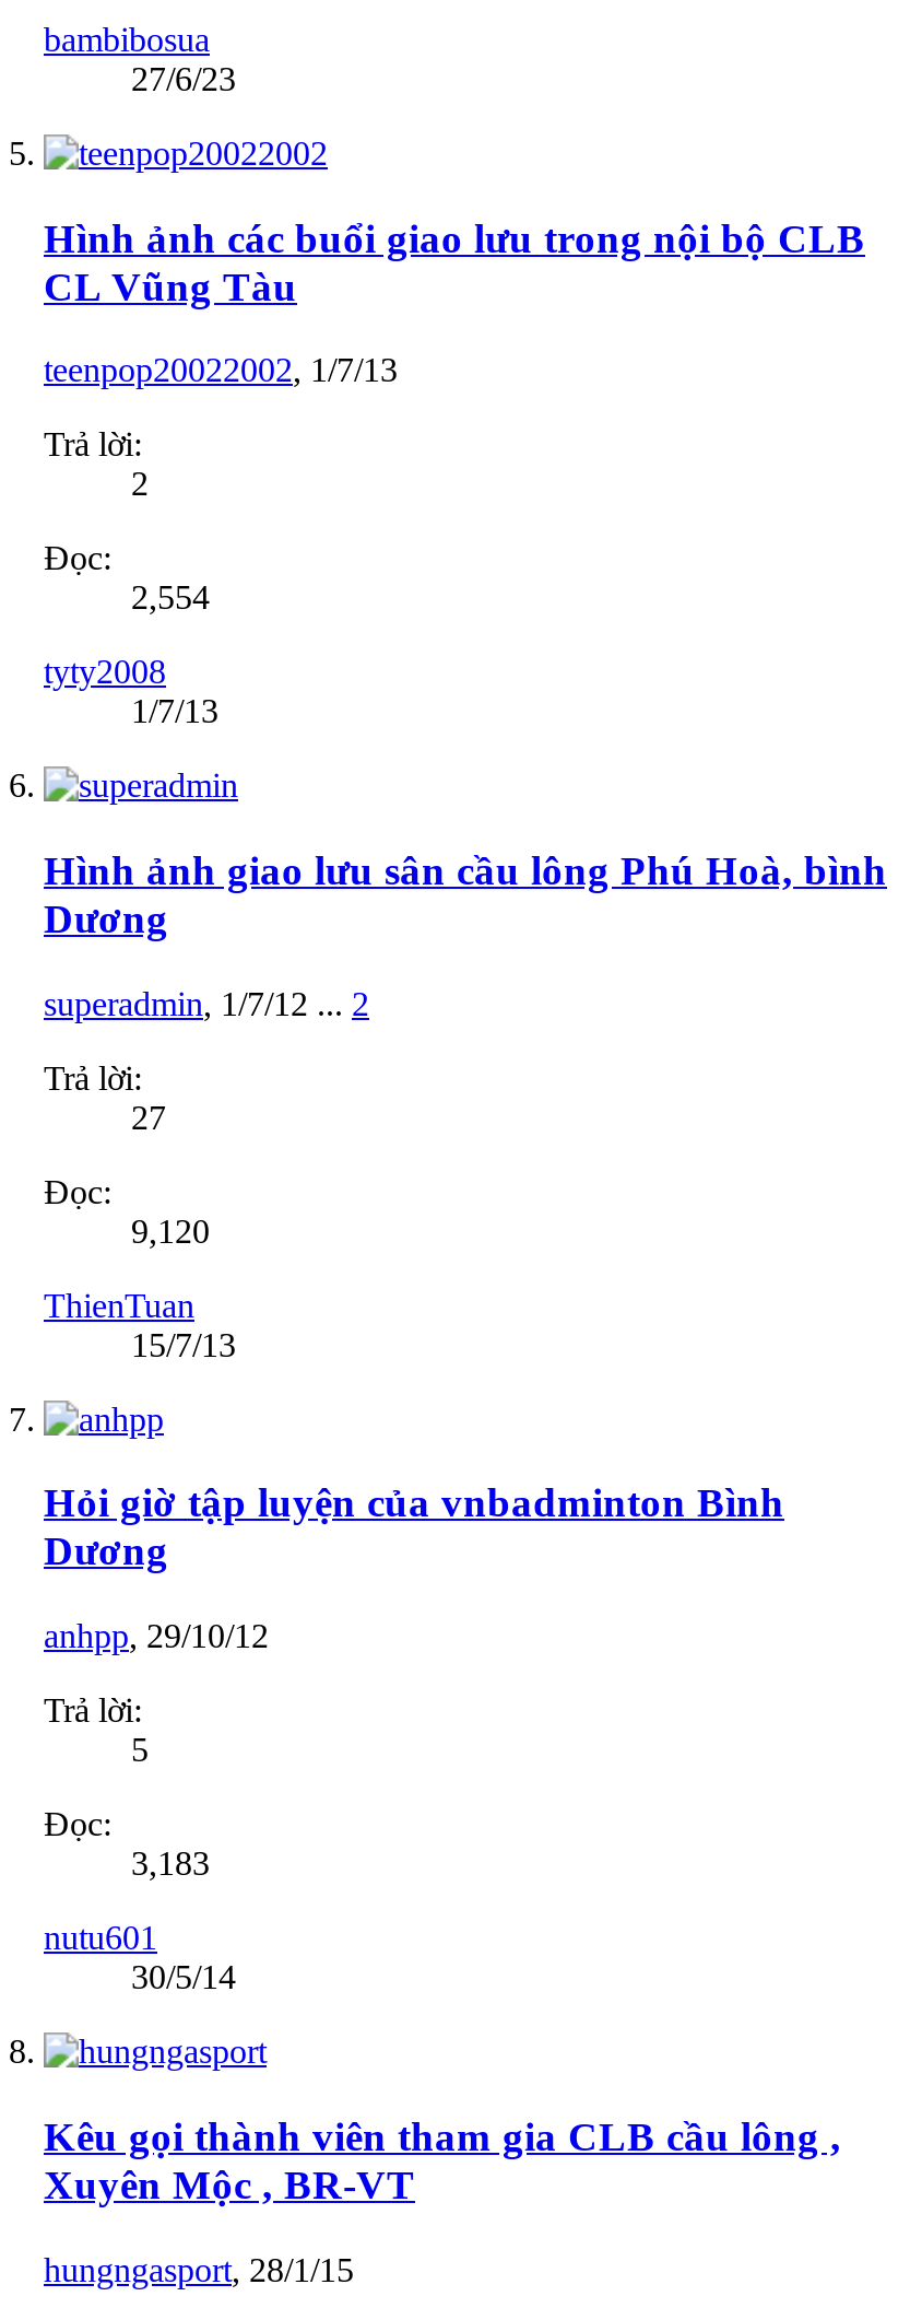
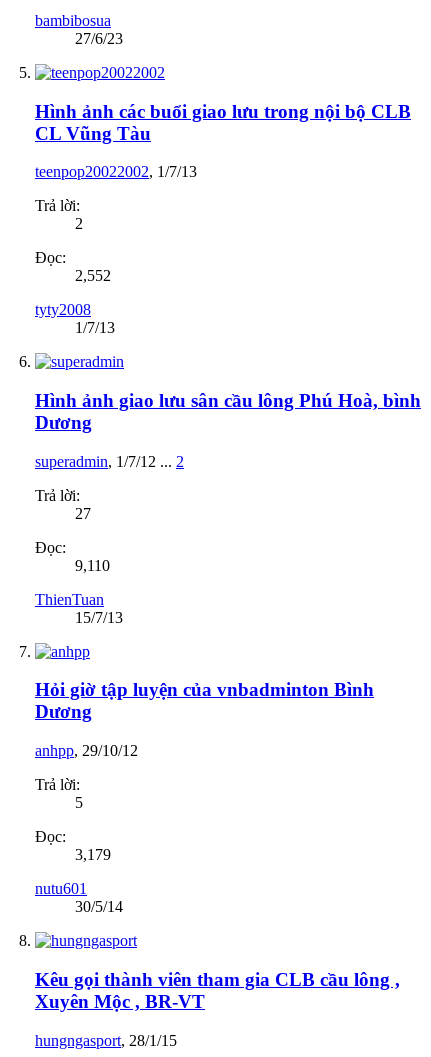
- 2,554
+ 2,552

- 9,120
+ 9,110

- 3,183
+ 3,179
